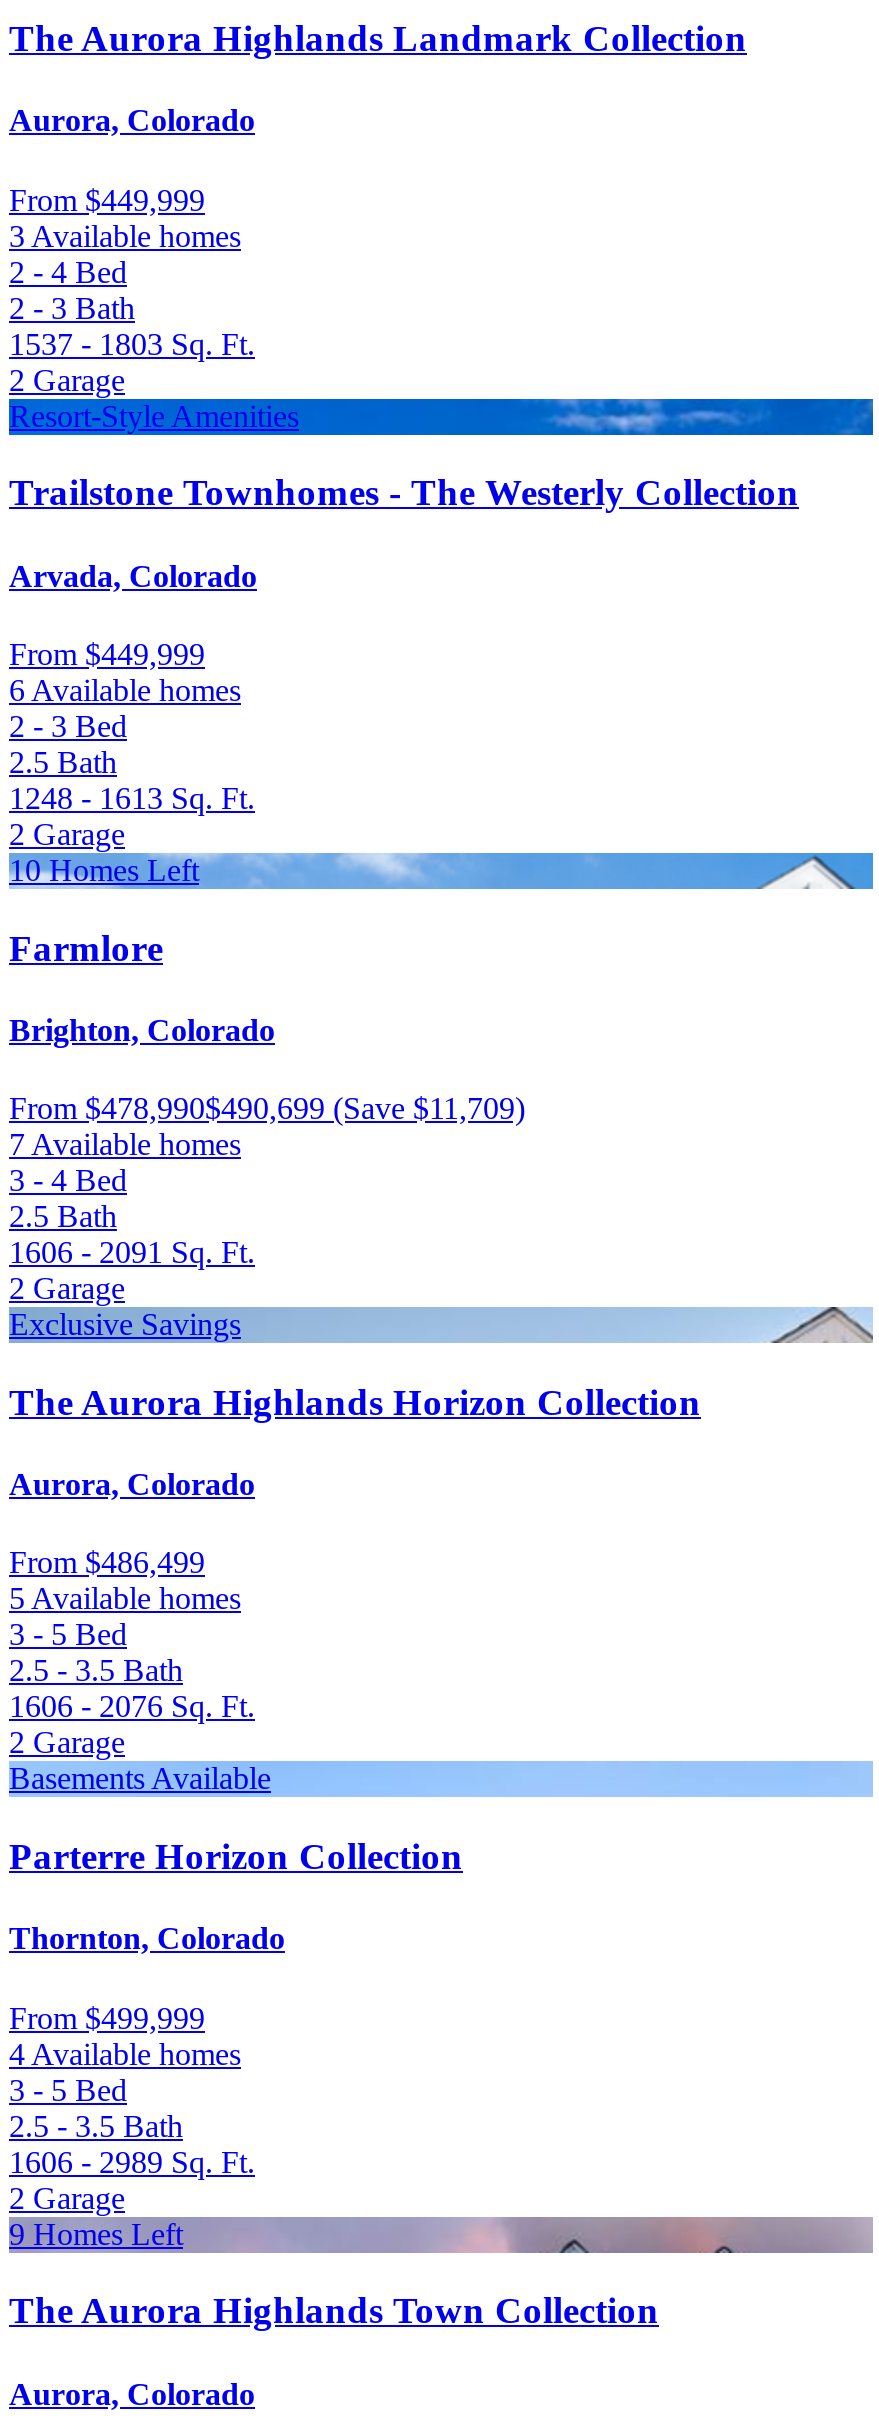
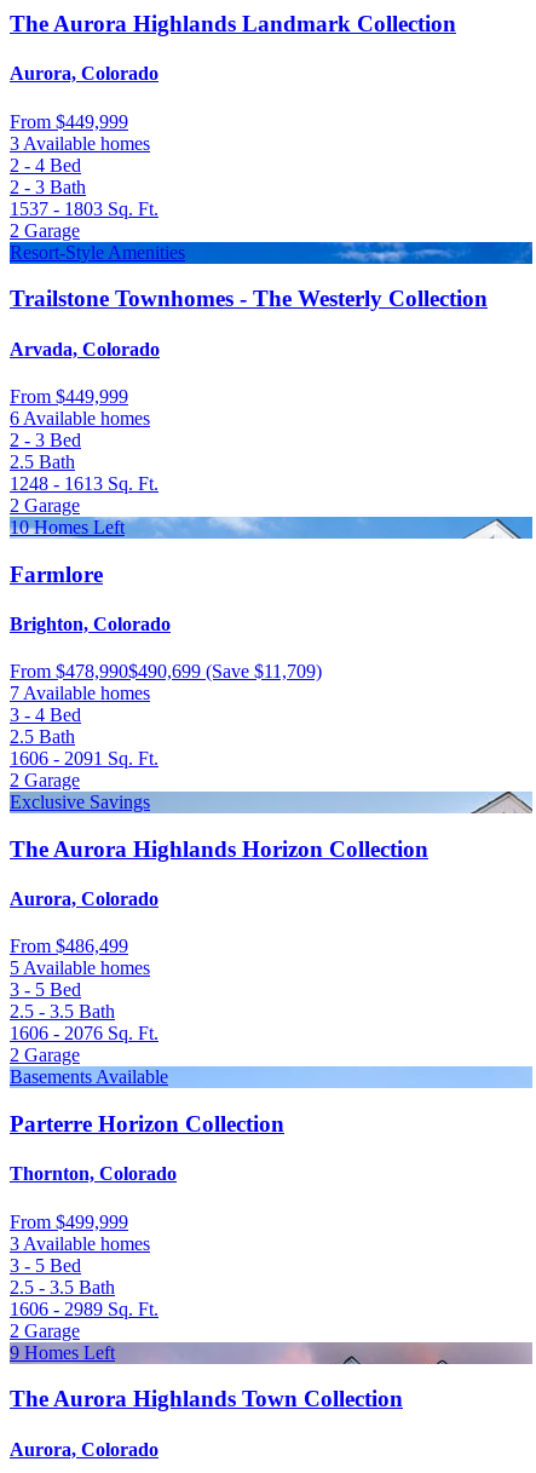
- 4 Available homes
+ 3 Available homes
